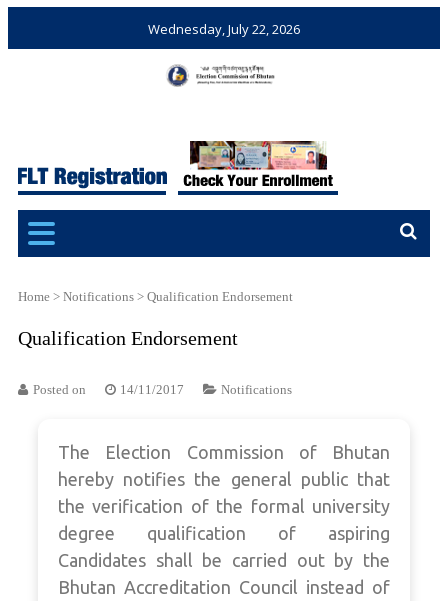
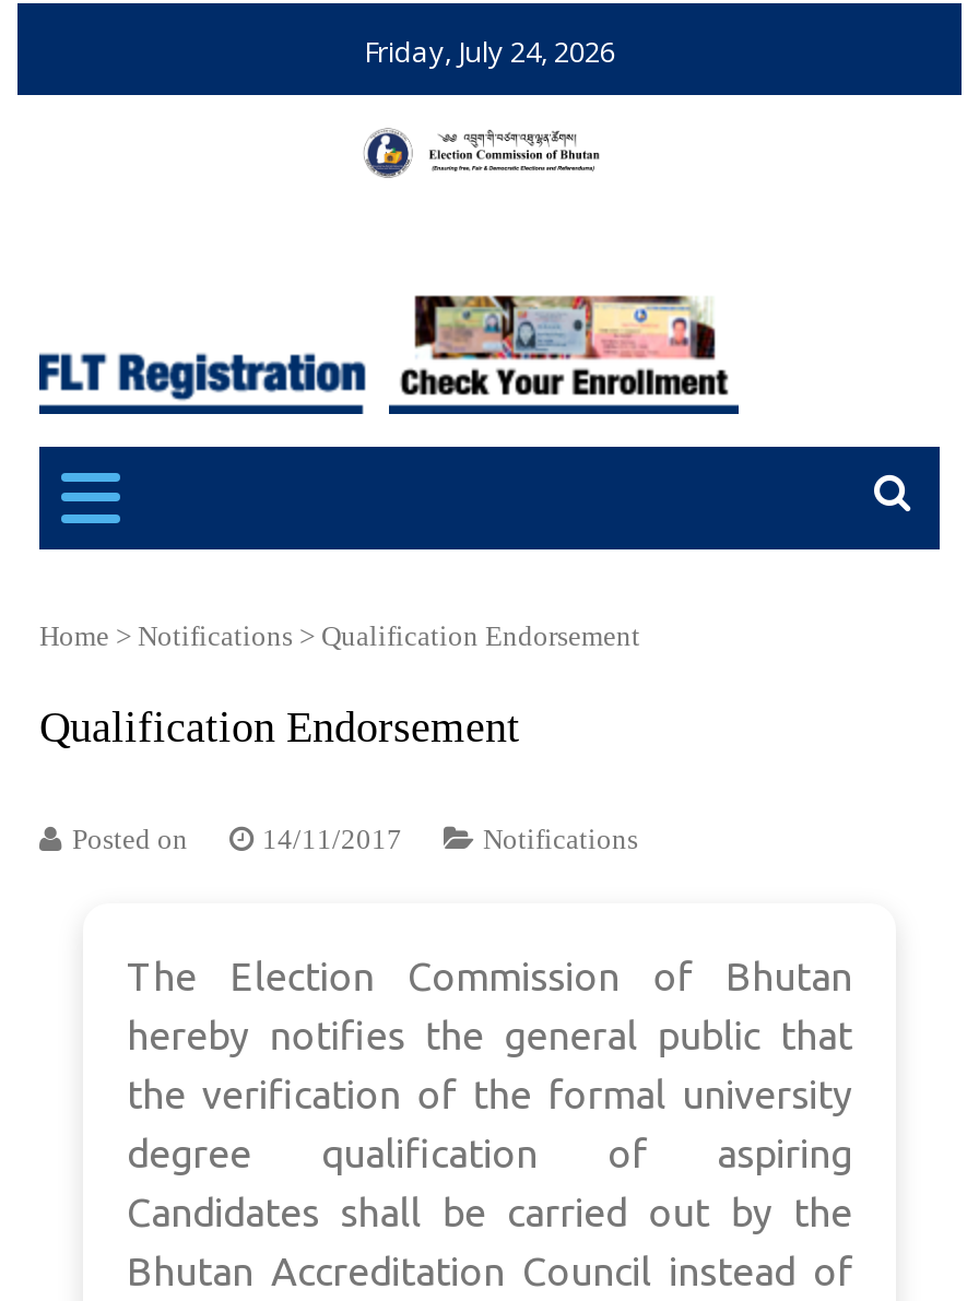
- Wednesday, July 22, 2026
+ Friday, July 24, 2026
